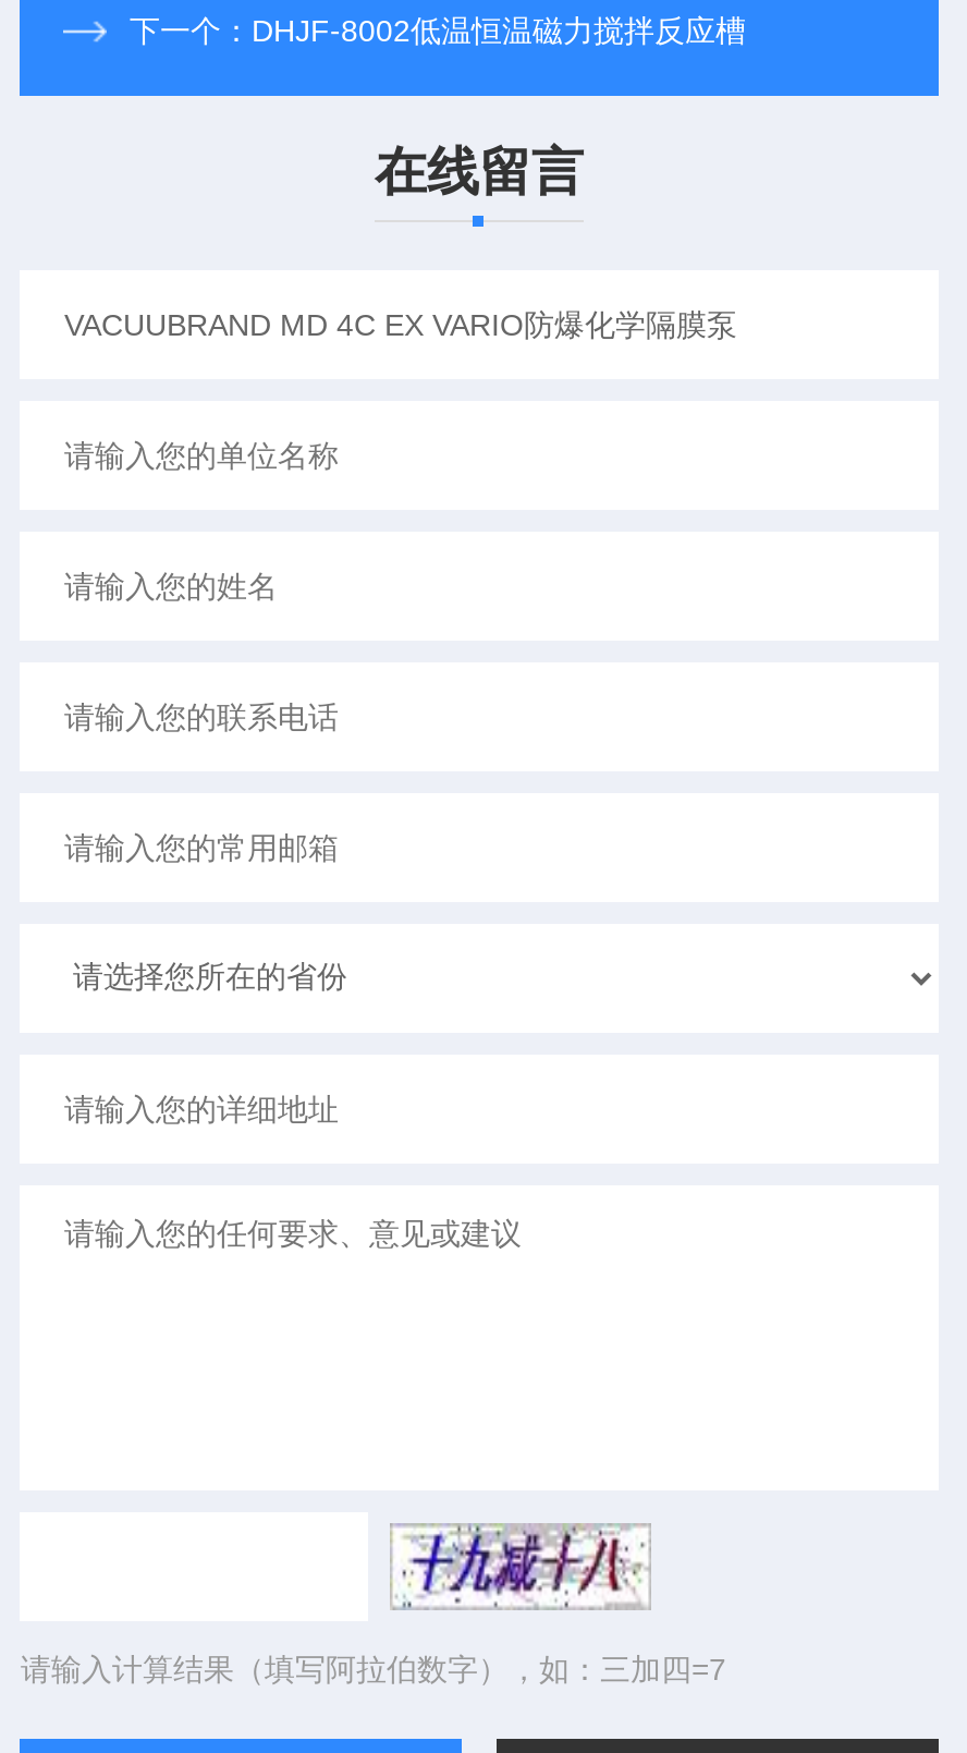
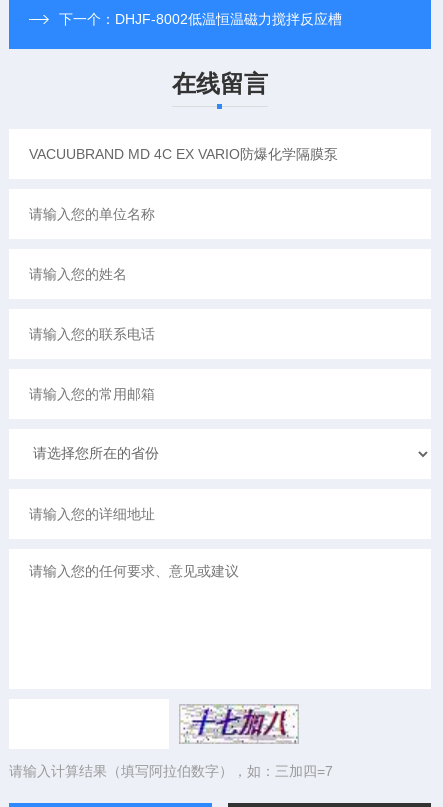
- [image]
+ [image]
